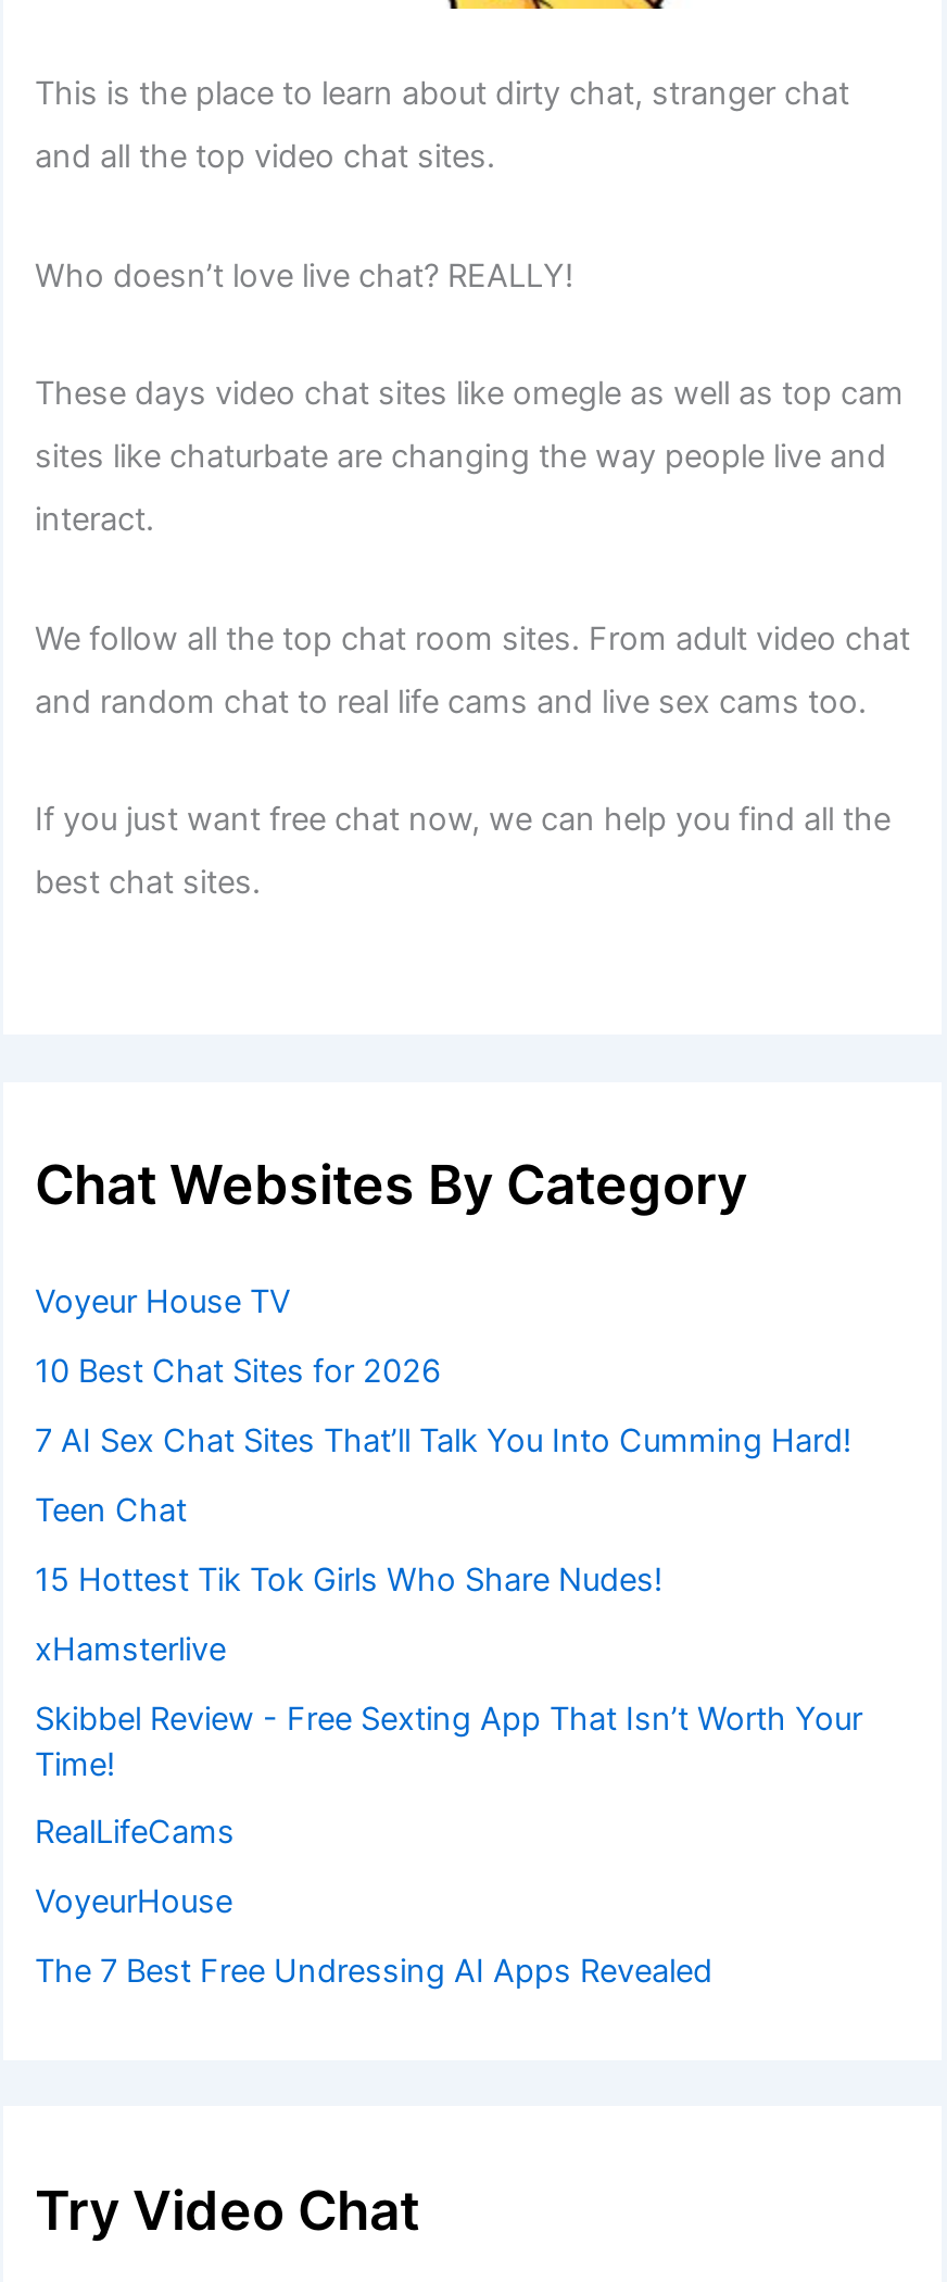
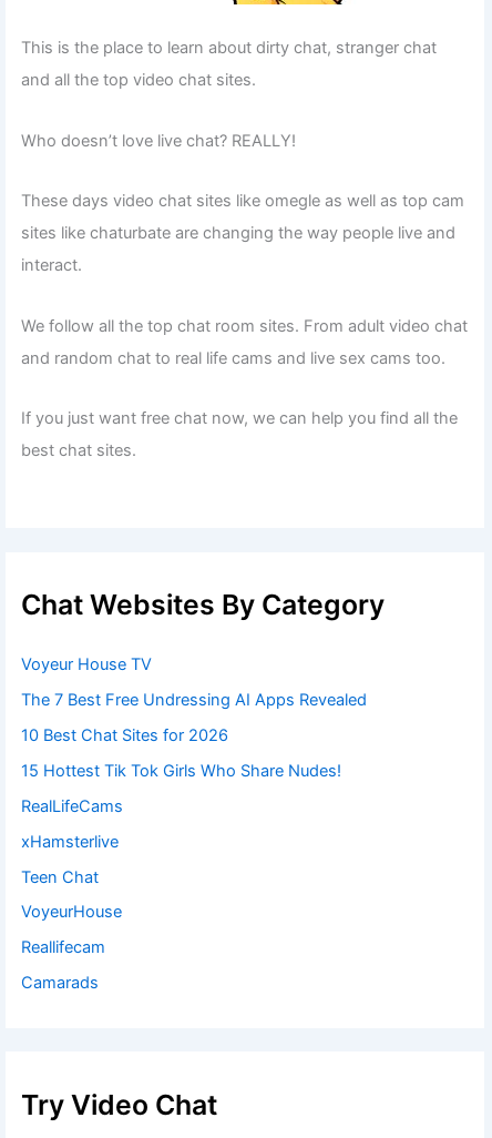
moved down: 10 Best Chat Sites for 2026 | 15 Hottest Tik Tok Girls Who Share Nudes! | RealLifeCams | xHamsterlive | Teen Chat | VoyeurHouse

- 7 AI Sex Chat Sites That’ll Talk You Into Cumming Hard!
- Skibbel Review - Free Sexting App That Isn’t Worth Your
- Time!

moved up: The 7 Best Free Undressing AI Apps Revealed

+ Reallifecam
+ Camarads
